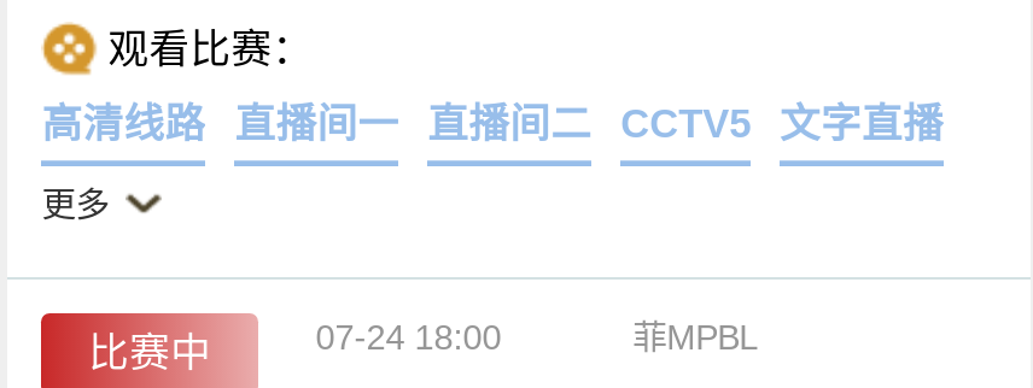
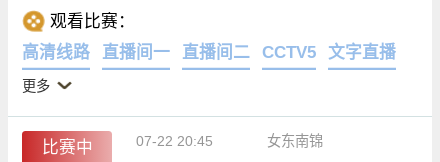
- 07-24 18:00
- 菲MPBL
+ 07-22 20:45
+ 女东南锦
